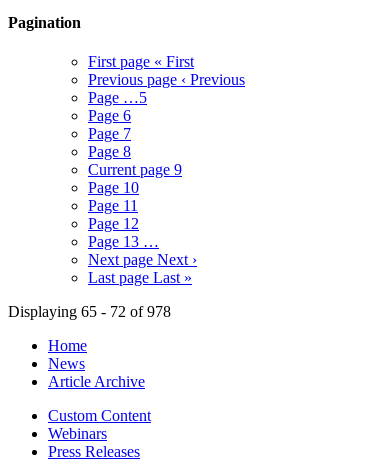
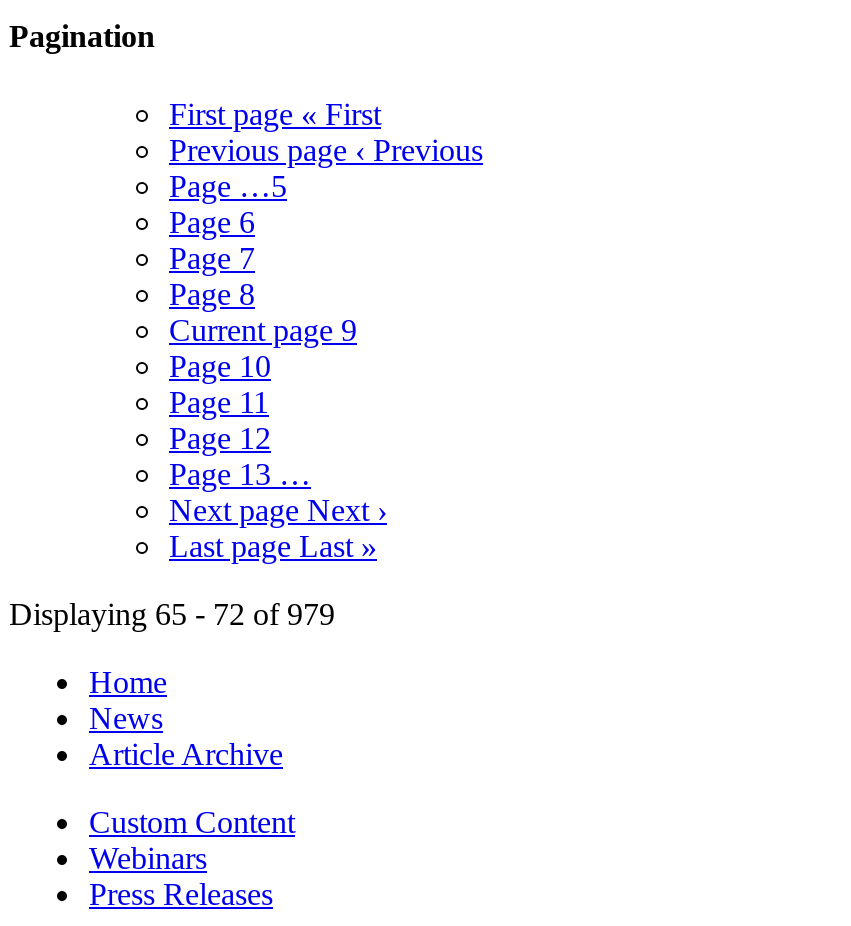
- Displaying 65 - 72 of 978
+ Displaying 65 - 72 of 979
